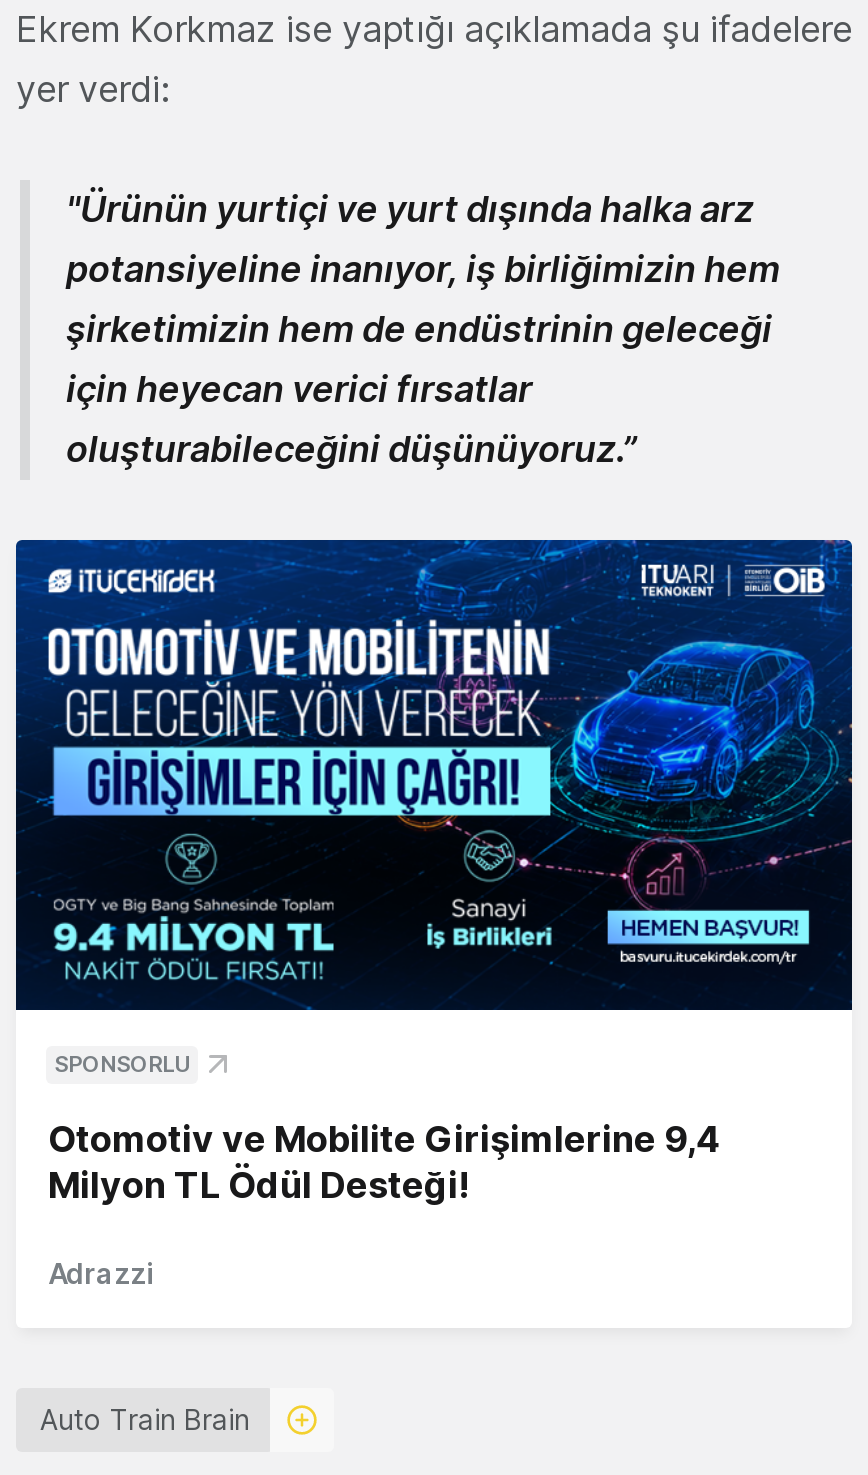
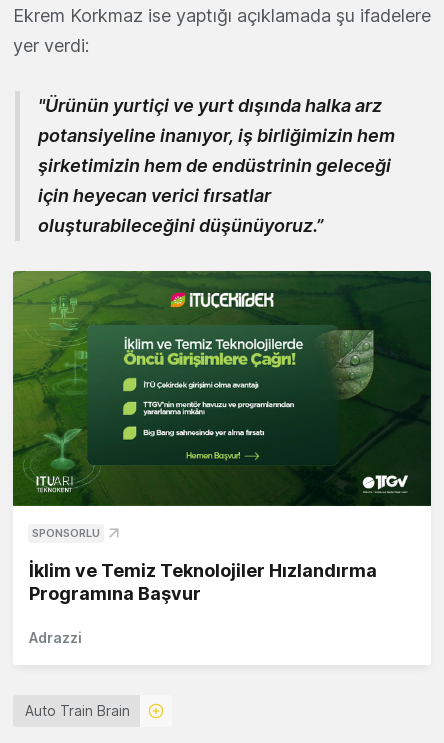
- [image]
+ [image]

- Otomotiv ve Mobilite Girişimlerine 9,4
- Milyon TL Ödül Desteği!
+ İklim ve Temiz Teknolojiler Hızlandırma
+ Programına Başvur
